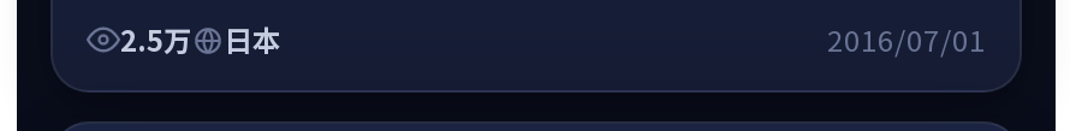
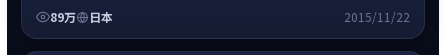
- 2.5万 日本
+ 89万 日本

- 2016/07/01
+ 2015/11/22
